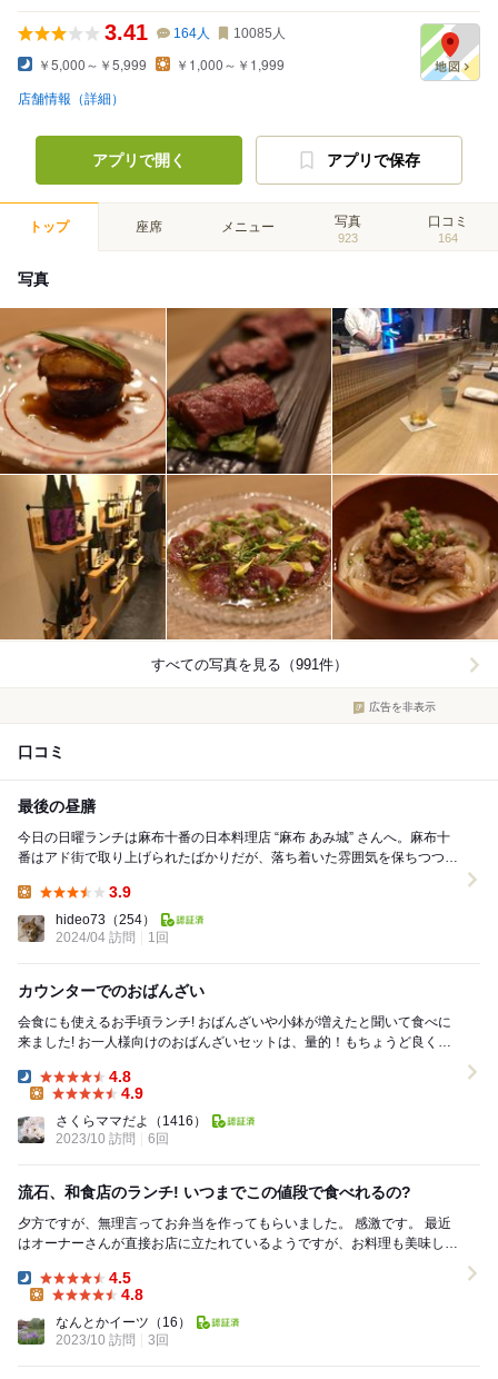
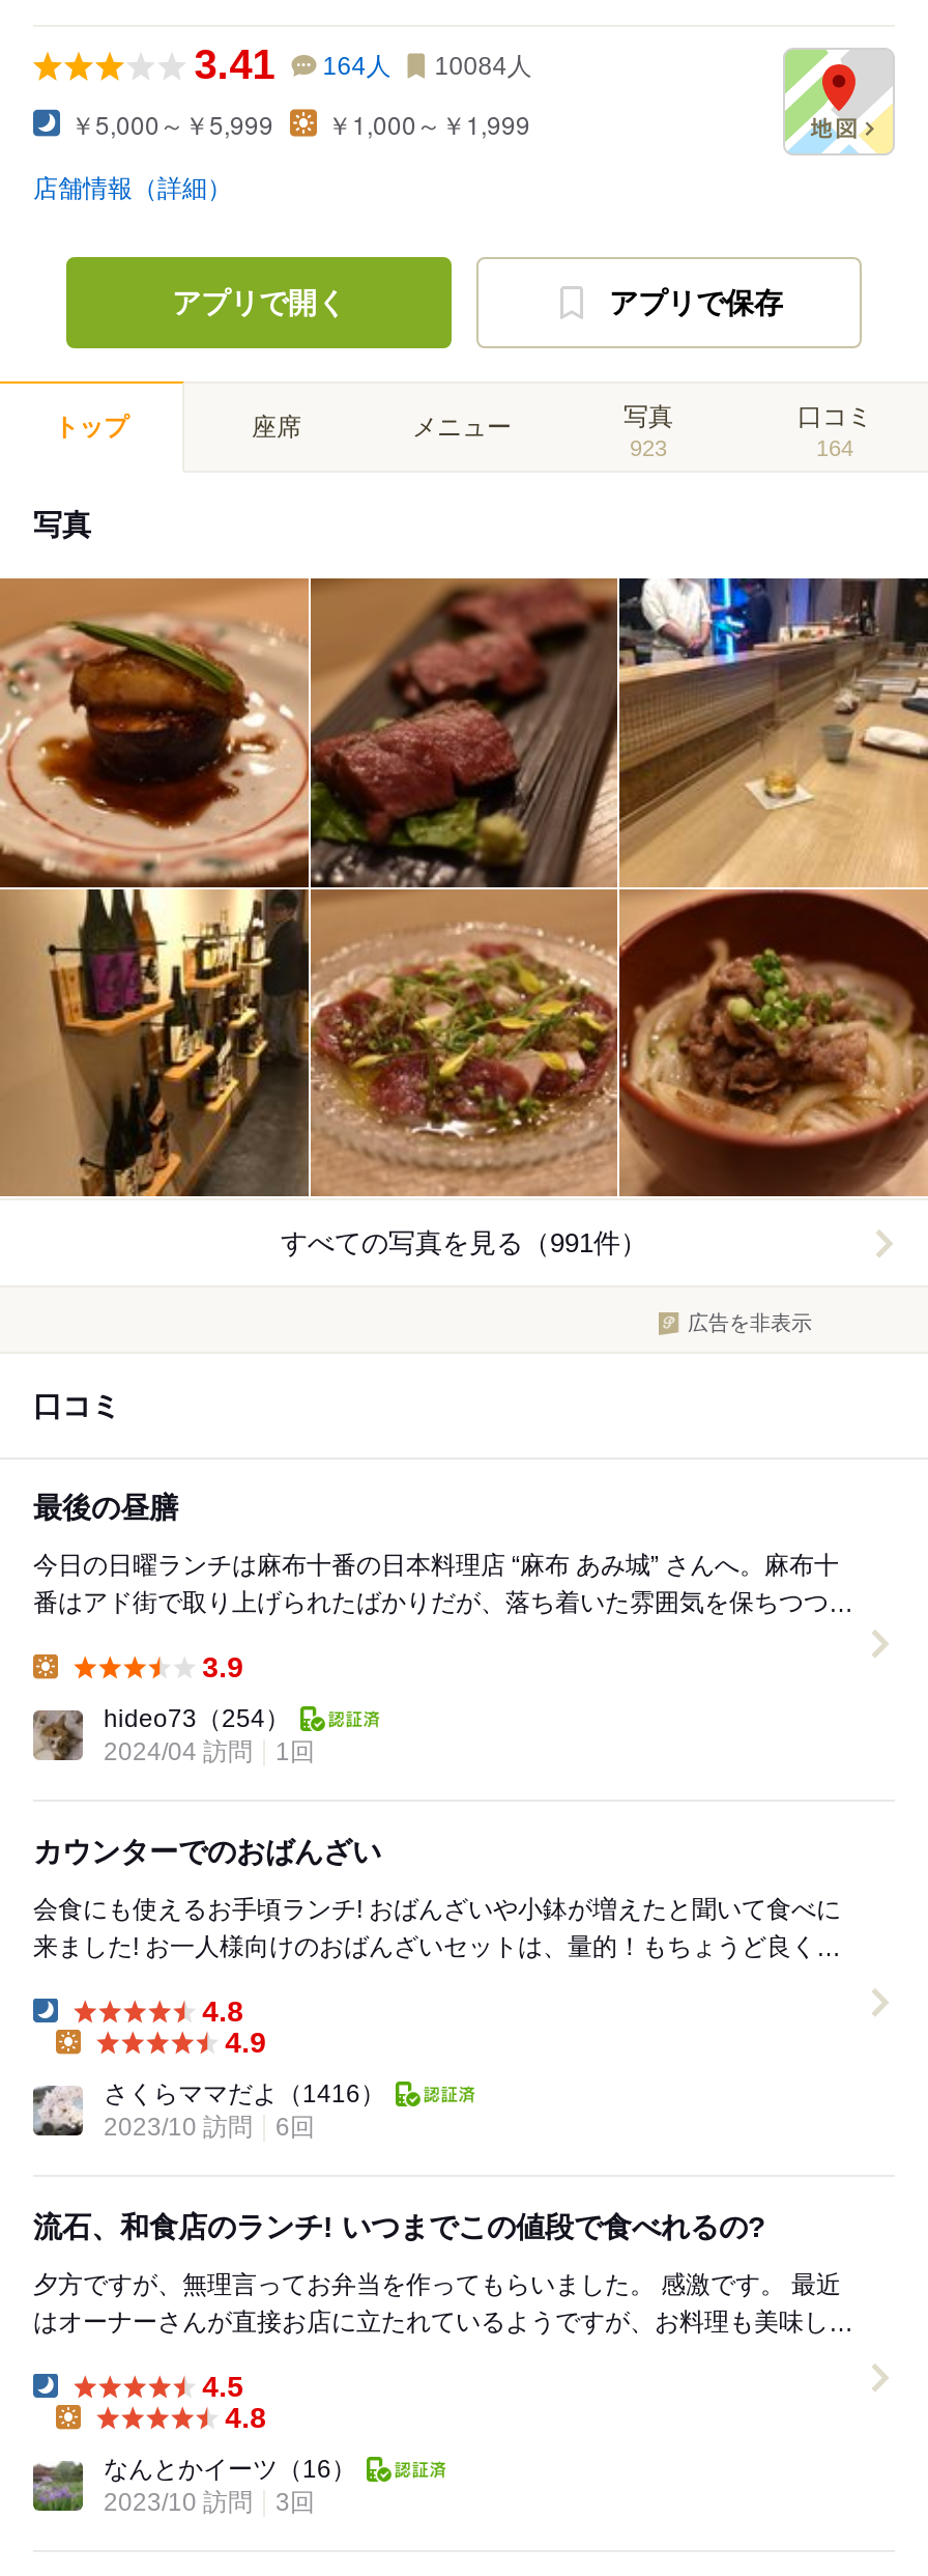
- 3.41 164人 10085人
+ 3.41 164人 10084人
